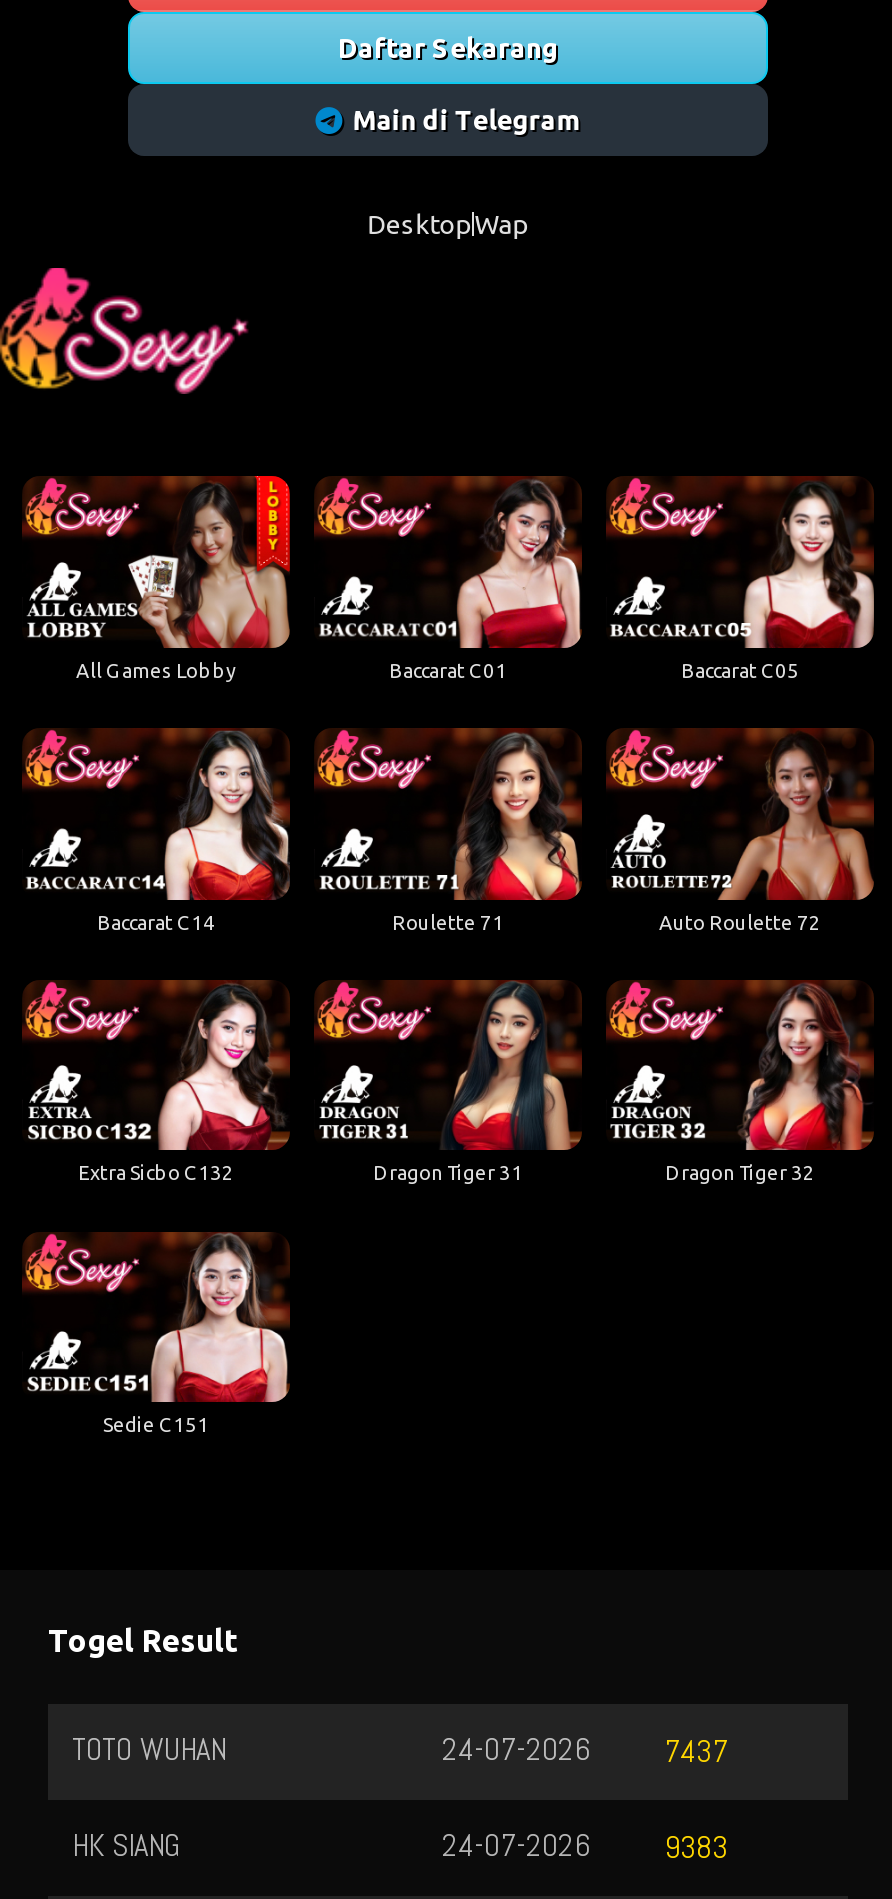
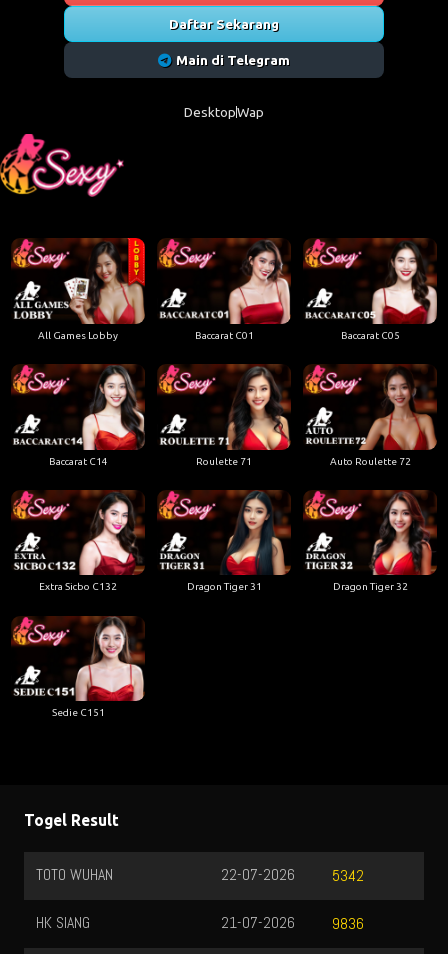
- 24-07-2026
+ 22-07-2026

- 7437
+ 5342

- 24-07-2026
+ 21-07-2026

- 9383
+ 9836
